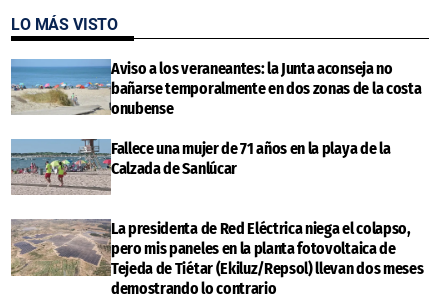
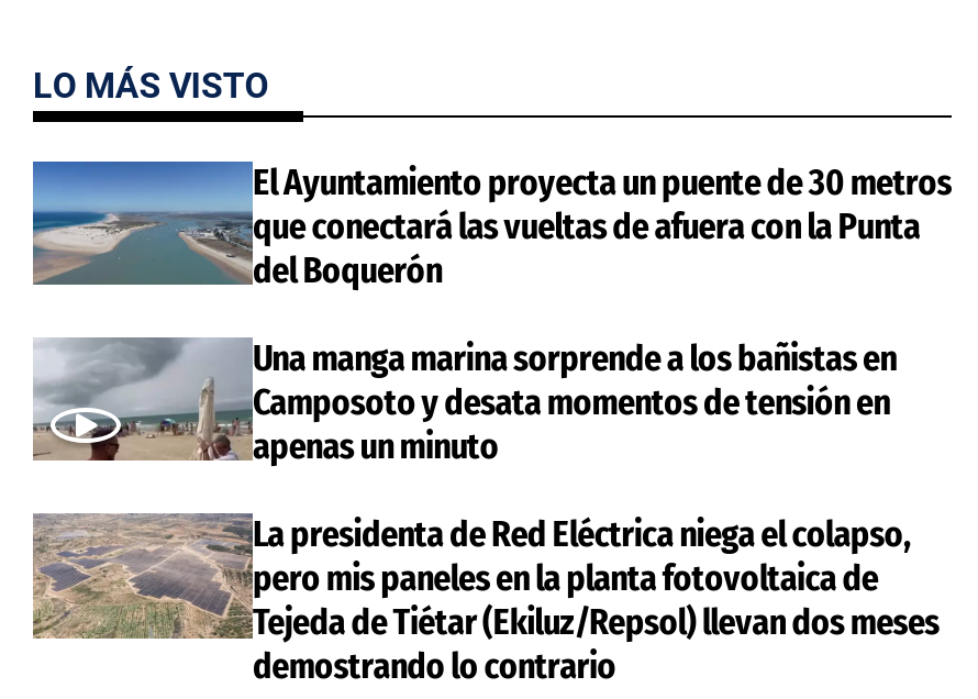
- [image]
- Aviso a los veraneantes: la Junta aconseja no
- bañarse temporalmente en dos zonas de la costa
- onubense
+ [image]
+ El Ayuntamiento proyecta un puente de 30 metros
+ que conectará las vueltas de afuera con la Punta
+ del Boquerón

- [image]
- Fallece una mujer de 71 años en la playa de la
- Calzada de Sanlúcar
+ [image]
+ Una manga marina sorprende a los bañistas en
+ Camposoto y desata momentos de tensión en
+ apenas un minuto
